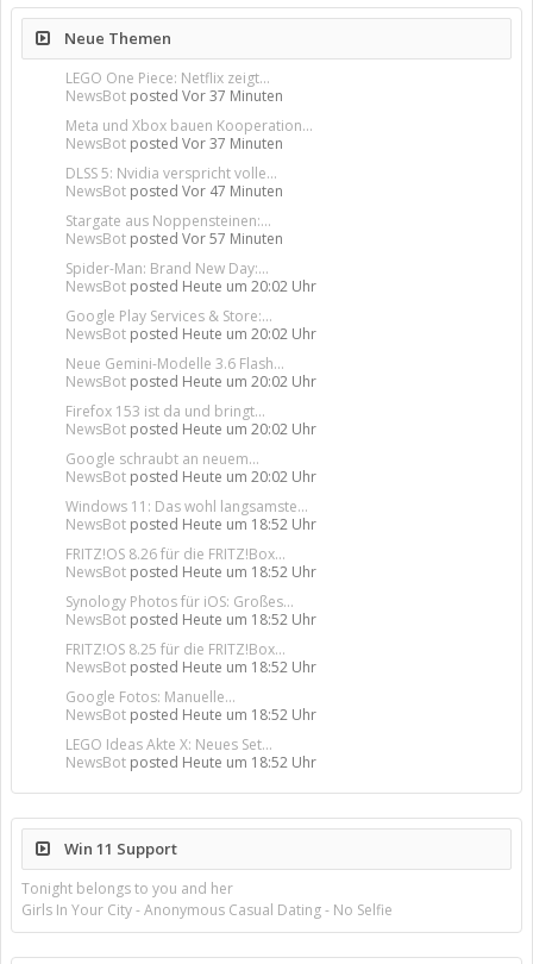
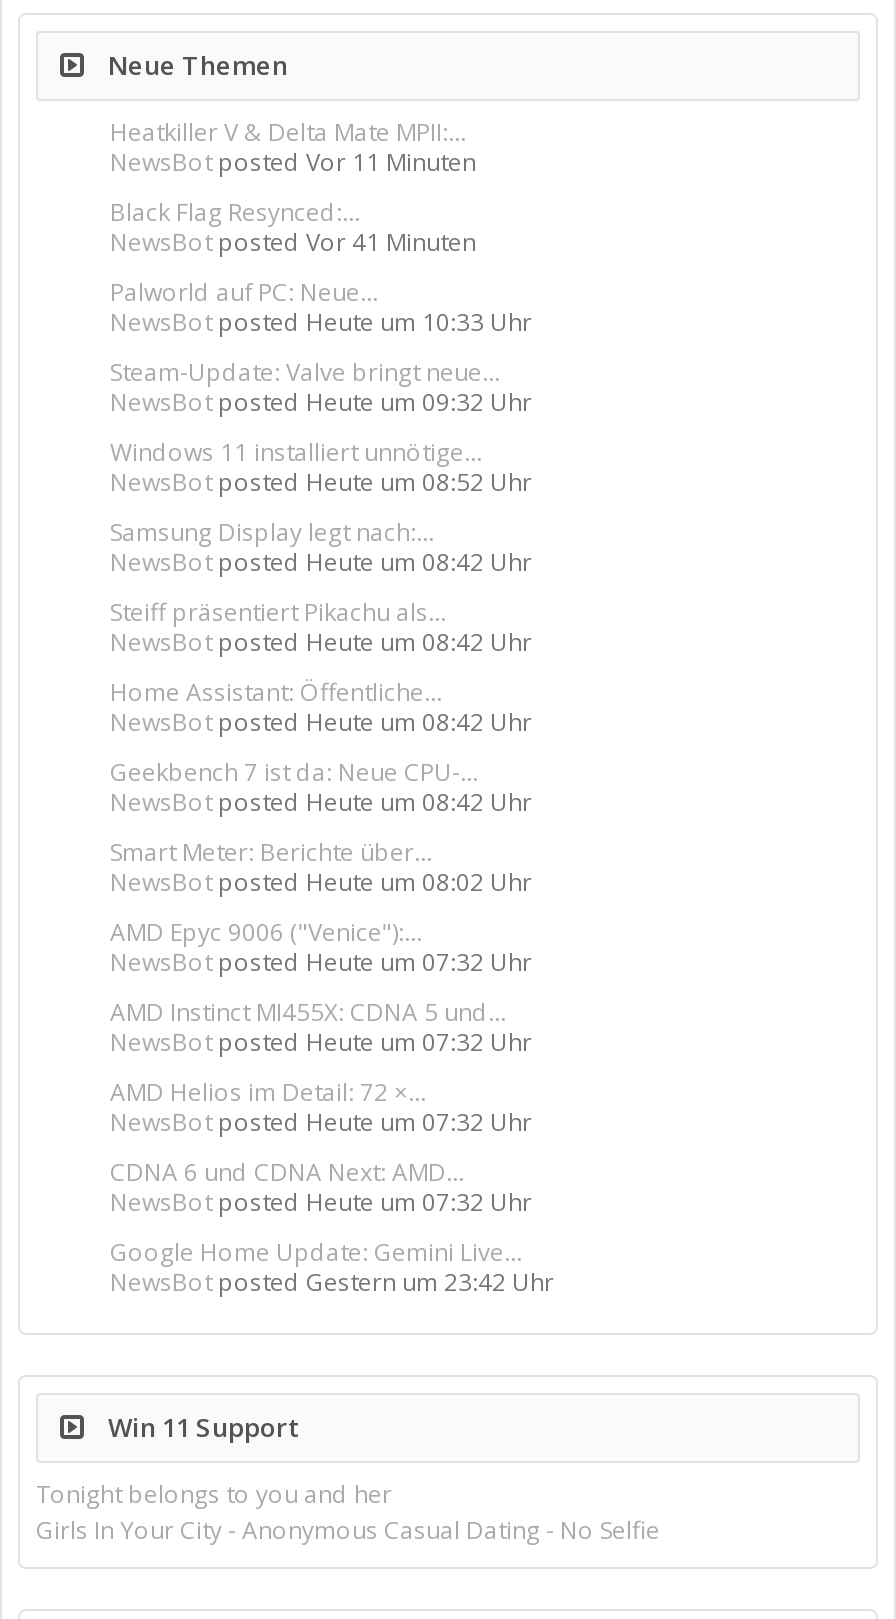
- LEGO One Piece: Netflix zeigt...
- NewsBot posted Vor 37 Minuten
+ Heatkiller V & Delta Mate MPII:...
+ NewsBot posted Vor 11 Minuten

- Meta und Xbox bauen Kooperation...
- NewsBotposted Vor 37 Minuten
+ Black Flag Resynced:...
+ NewsBotposted Vor 41 Minuten

- DLSS 5: Nvidia verspricht volle...
- NewsBot posted Vor 47 Minuten
+ Palworld auf PC: Neue...
+ NewsBot posted Heute um 10:33 Uhr

- Stargate aus Noppensteinen:...
- NewsBot posted Vor 57 Minuten
+ Steam-Update: Valve bringt neue...
+ NewsBot posted Heute um 09:32 Uhr

- Spider-Man: Brand New Day:...
- NewsBot posted Heute um 20:02 Uhr
+ Windows 11 installiert unnötige...
+ NewsBot posted Heute um 08:52 Uhr

- Google Play Services & Store:...
- NewsBot posted Heute um 20:02 Uhr
+ Samsung Display legt nach:...
+ NewsBot posted Heute um 08:42 Uhr

- Neue Gemini-Modelle 3.6 Flash...
- NewsBot posted Heute um 20:02 Uhr
+ Steiff präsentiert Pikachu als...
+ NewsBot posted Heute um 08:42 Uhr

- Firefox 153 ist da und bringt...
- NewsBot posted Heute um 20:02 Uhr
+ Home Assistant: Öffentliche...
+ NewsBot posted Heute um 08:42 Uhr

- Google schraubt an neuem...
- NewsBot posted Heute um 20:02 Uhr
+ Geekbench 7 ist da: Neue CPU-...
+ NewsBot posted Heute um 08:42 Uhr

- Windows 11: Das wohl langsamste...
- NewsBot posted Heute um 18:52 Uhr
+ Smart Meter: Berichte über...
+ NewsBot posted Heute um 08:02 Uhr

- FRITZ!OS 8.26 für die FRITZ!Box...
- NewsBot posted Heute um 18:52 Uhr
+ AMD Epyc 9006 ("Venice"):...
+ NewsBot posted Heute um 07:32 Uhr

- Synology Photos für iOS: Großes...
- NewsBot posted Heute um 18:52 Uhr
+ AMD Instinct MI455X: CDNA 5 und...
+ NewsBot posted Heute um 07:32 Uhr

- FRITZ!OS 8.25 für die FRITZ!Box...
- NewsBot posted Heute um 18:52 Uhr
+ AMD Helios im Detail: 72 ×...
+ NewsBot posted Heute um 07:32 Uhr

- Google Fotos: Manuelle...
- NewsBot posted Heute um 18:52 Uhr
+ CDNA 6 und CDNA Next: AMD...
+ NewsBot posted Heute um 07:32 Uhr

- LEGO Ideas Akte X: Neues Set...
- NewsBot posted Heute um 18:52 Uhr
+ Google Home Update: Gemini Live...
+ NewsBot posted Gestern um 23:42 Uhr
